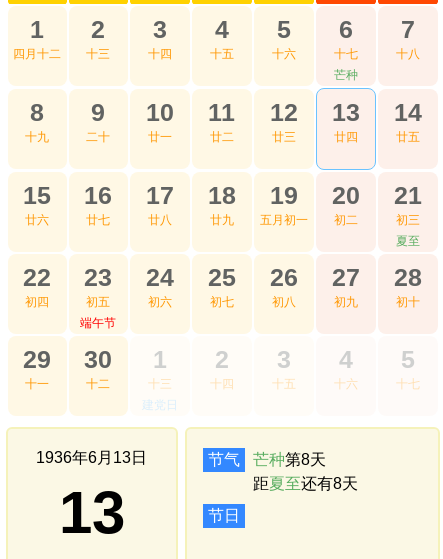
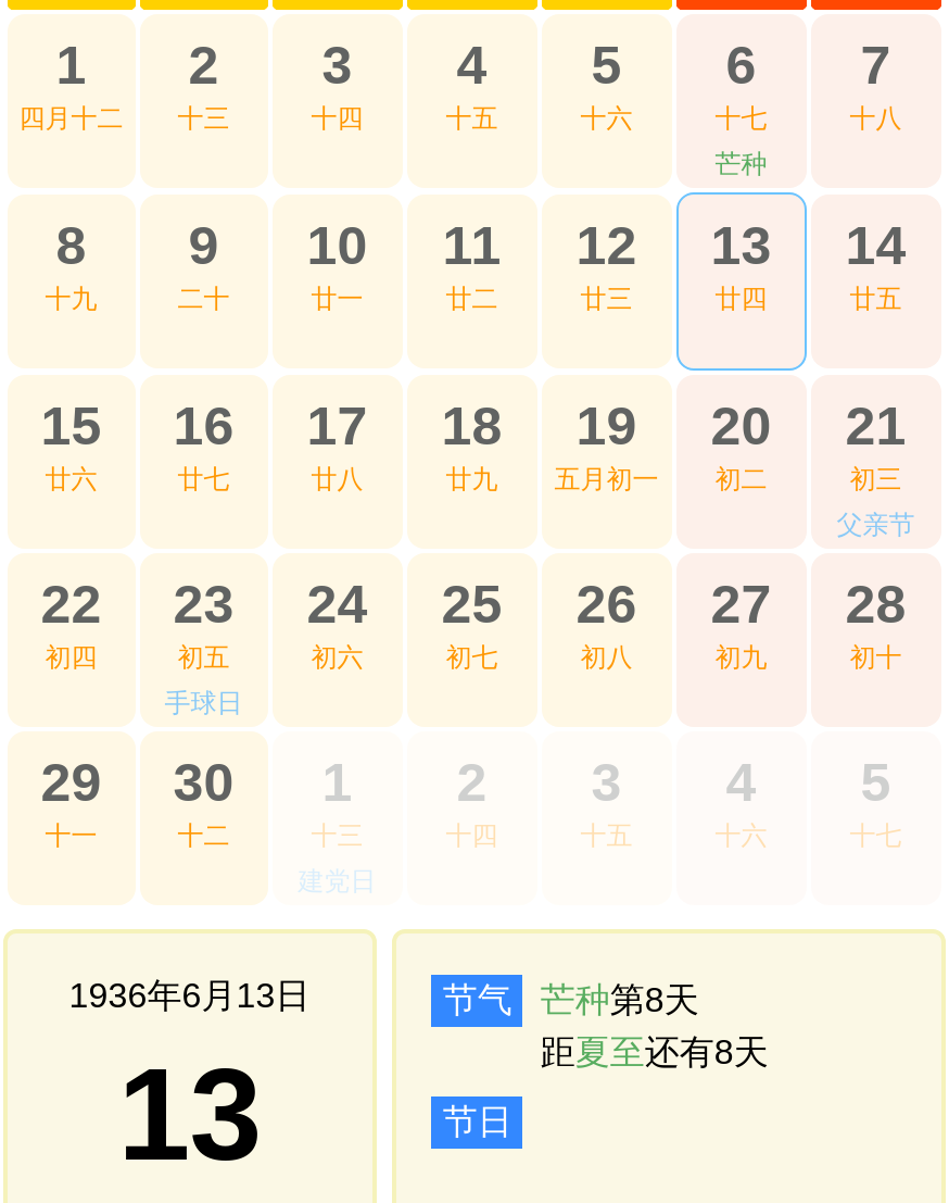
- 夏至
+ 父亲节

- 端午节
+ 手球日
